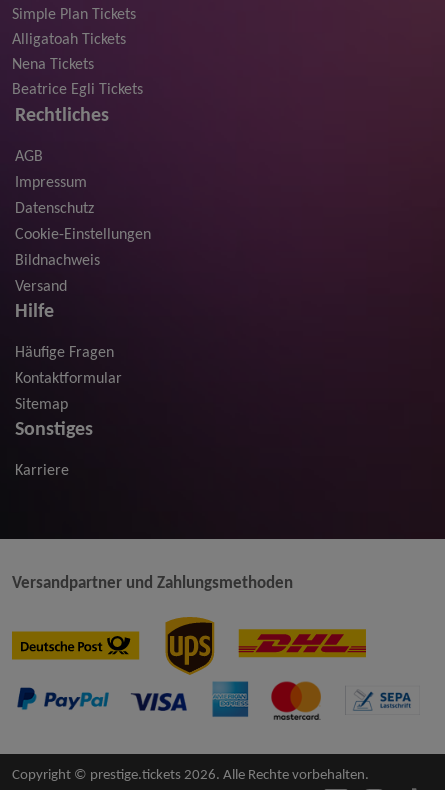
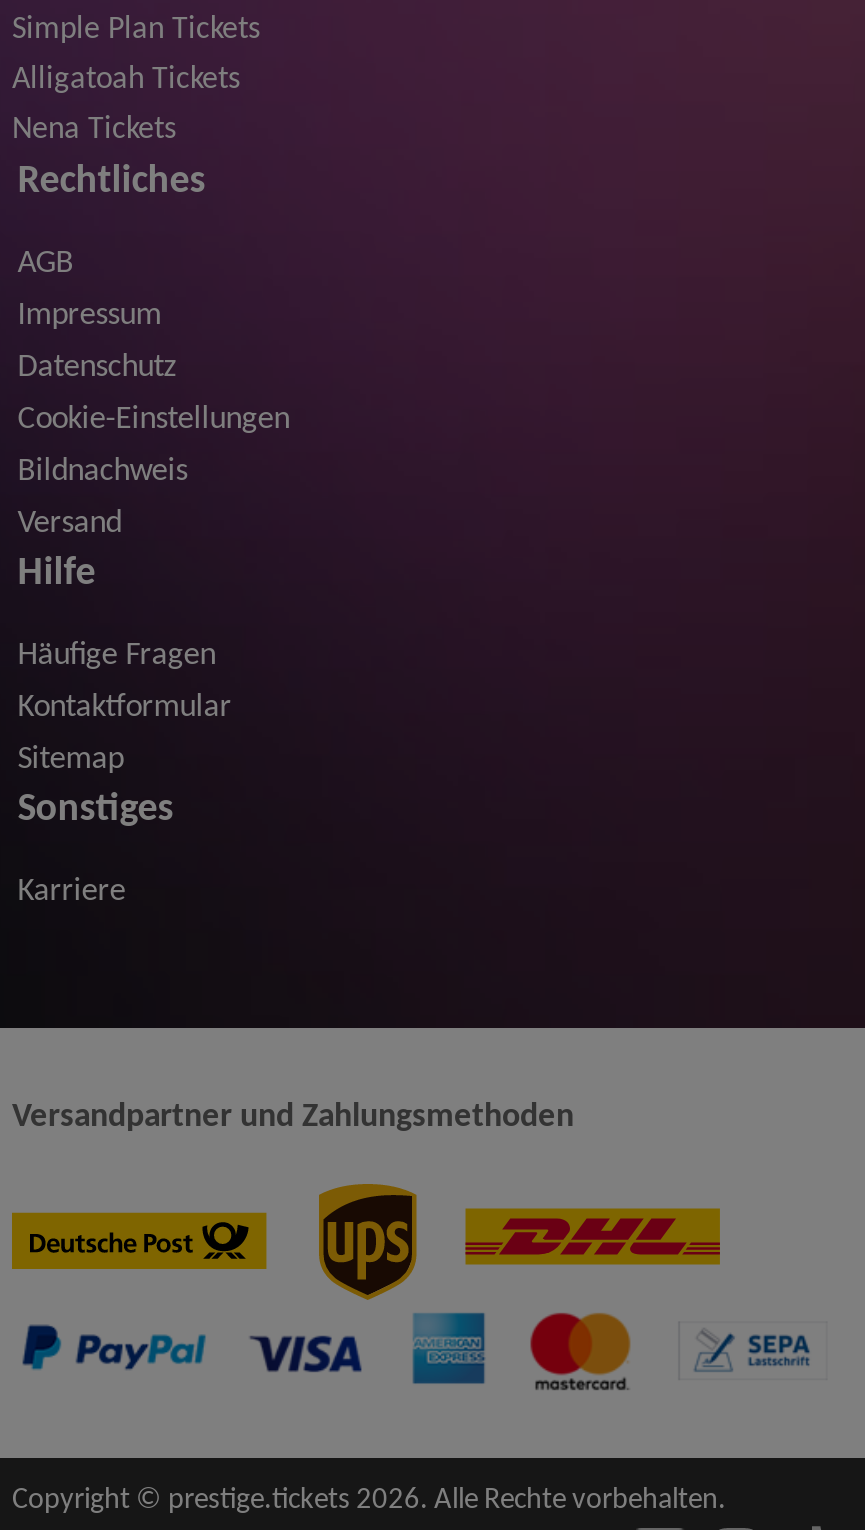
- Beatrice Egli Tickets
